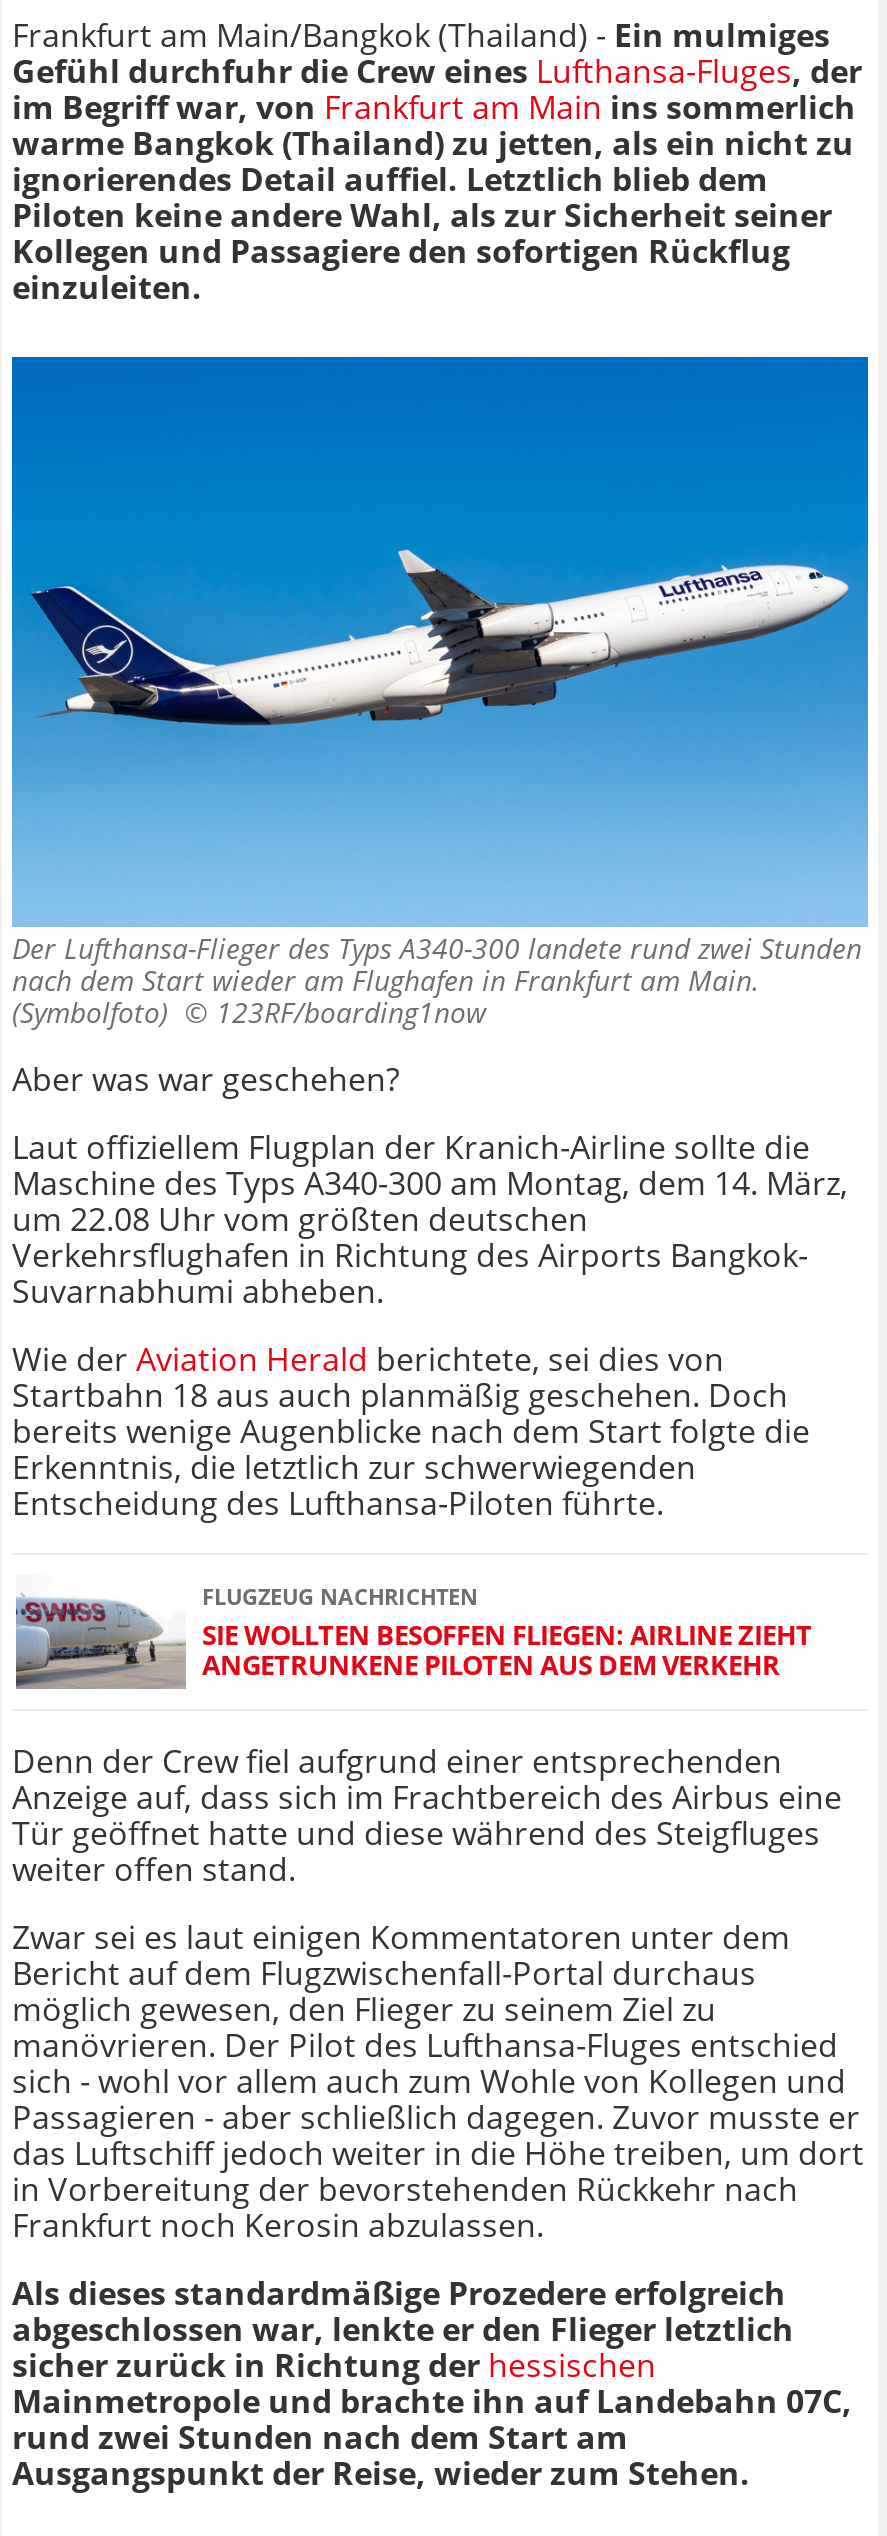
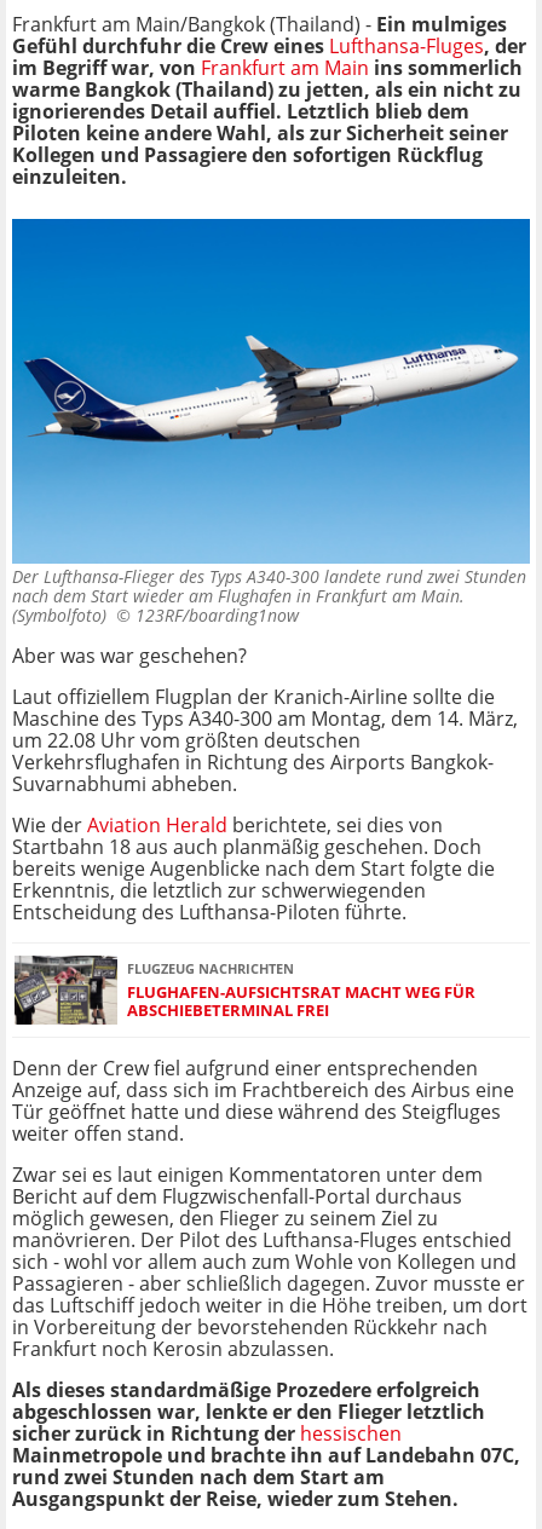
- [image]
- SIE WOLLTEN BESOFFEN FLIEGEN: AIRLINE ZIEHT
- ANGETRUNKENE PILOTEN AUS DEM VERKEHR
+ [image]
+ FLUGHAFEN-AUFSICHTSRAT MACHT WEG FÜR
+ ABSCHIEBETERMINAL FREI
